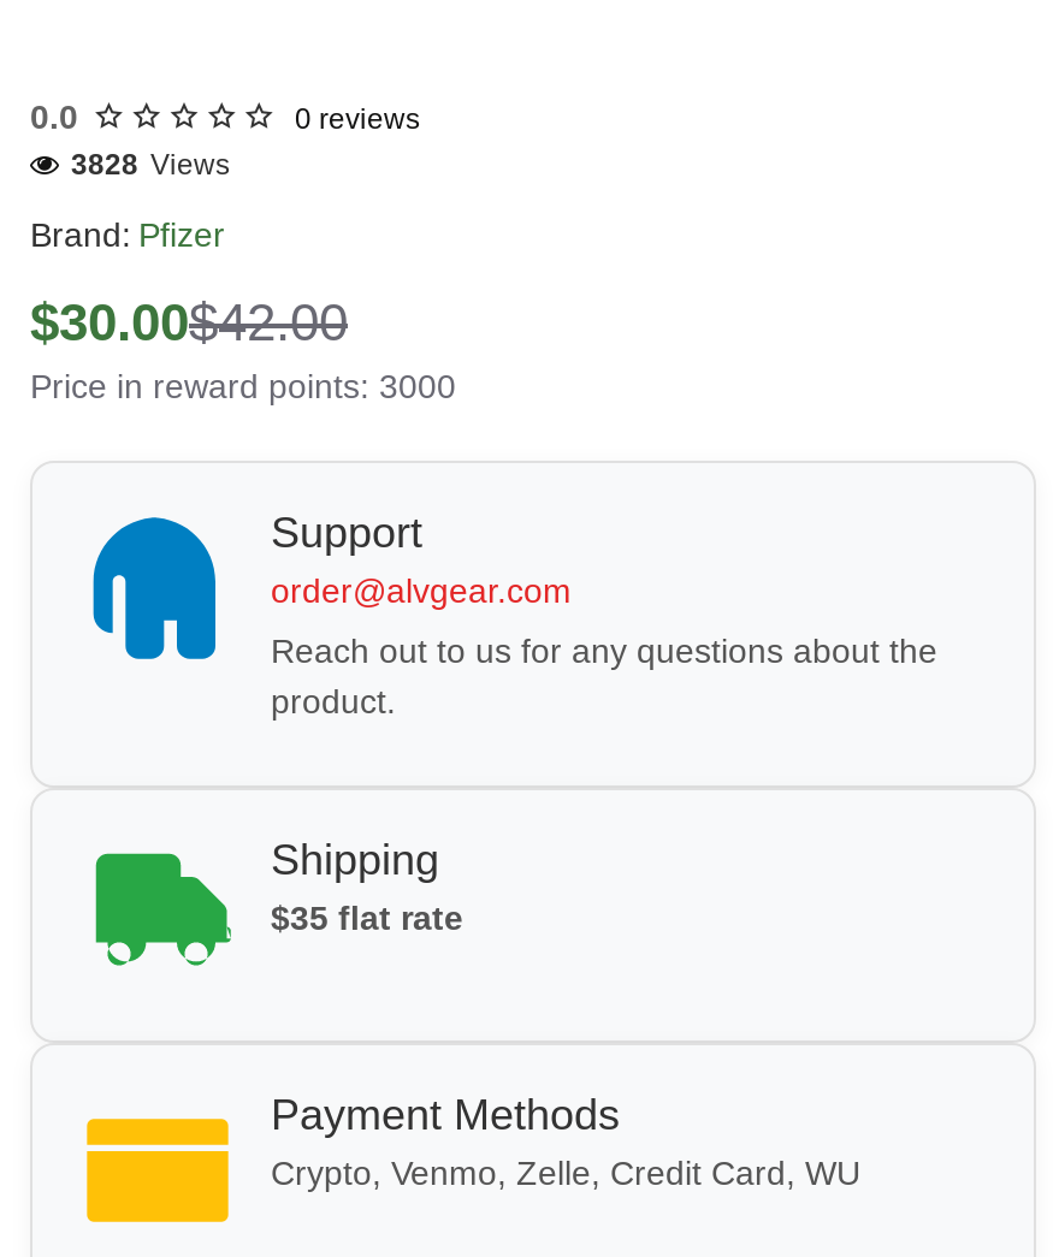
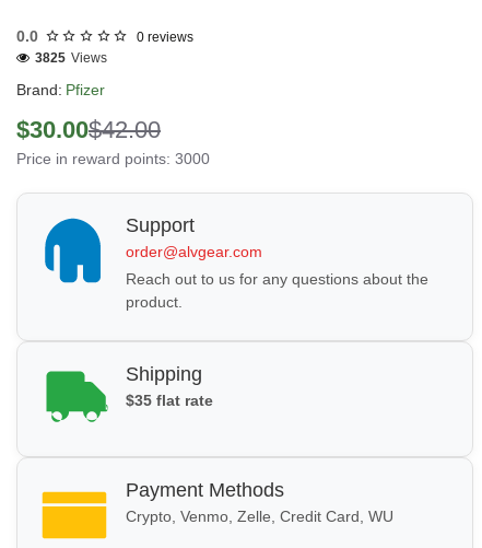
- 3828 Views
+ 3825 Views
